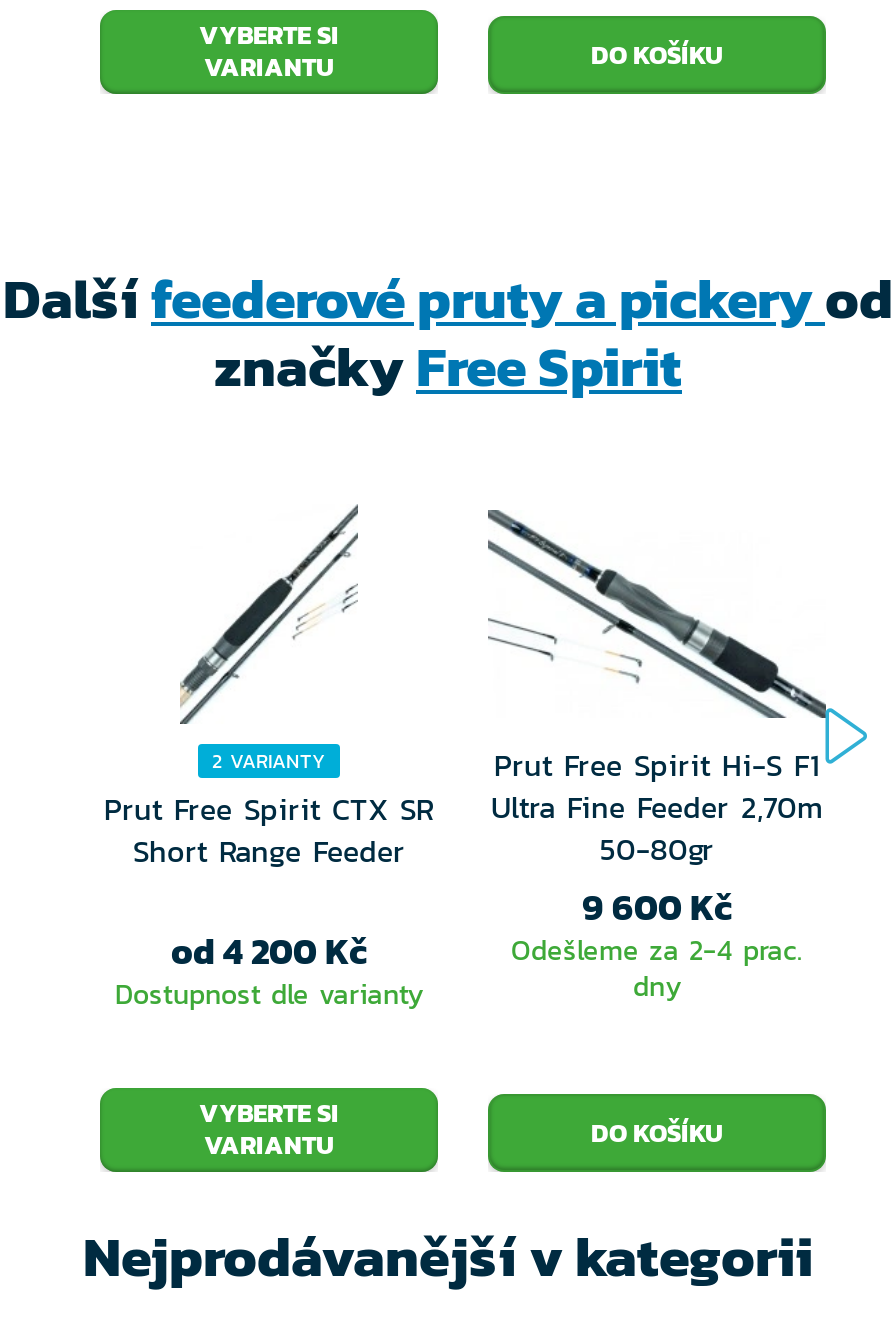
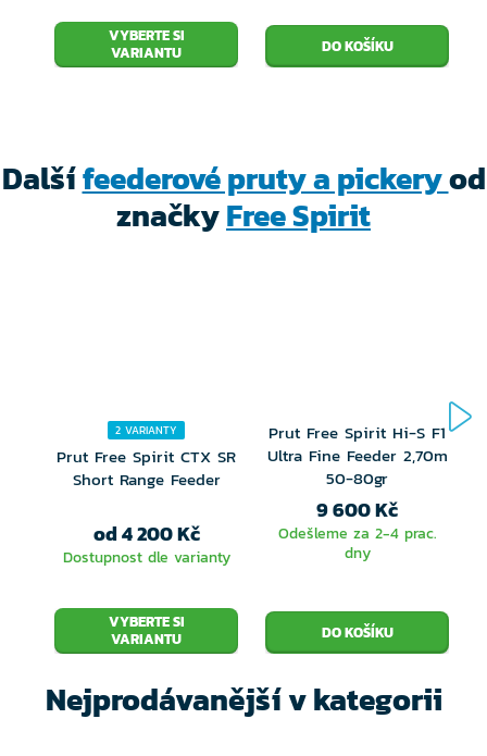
- [image]

- [image]
